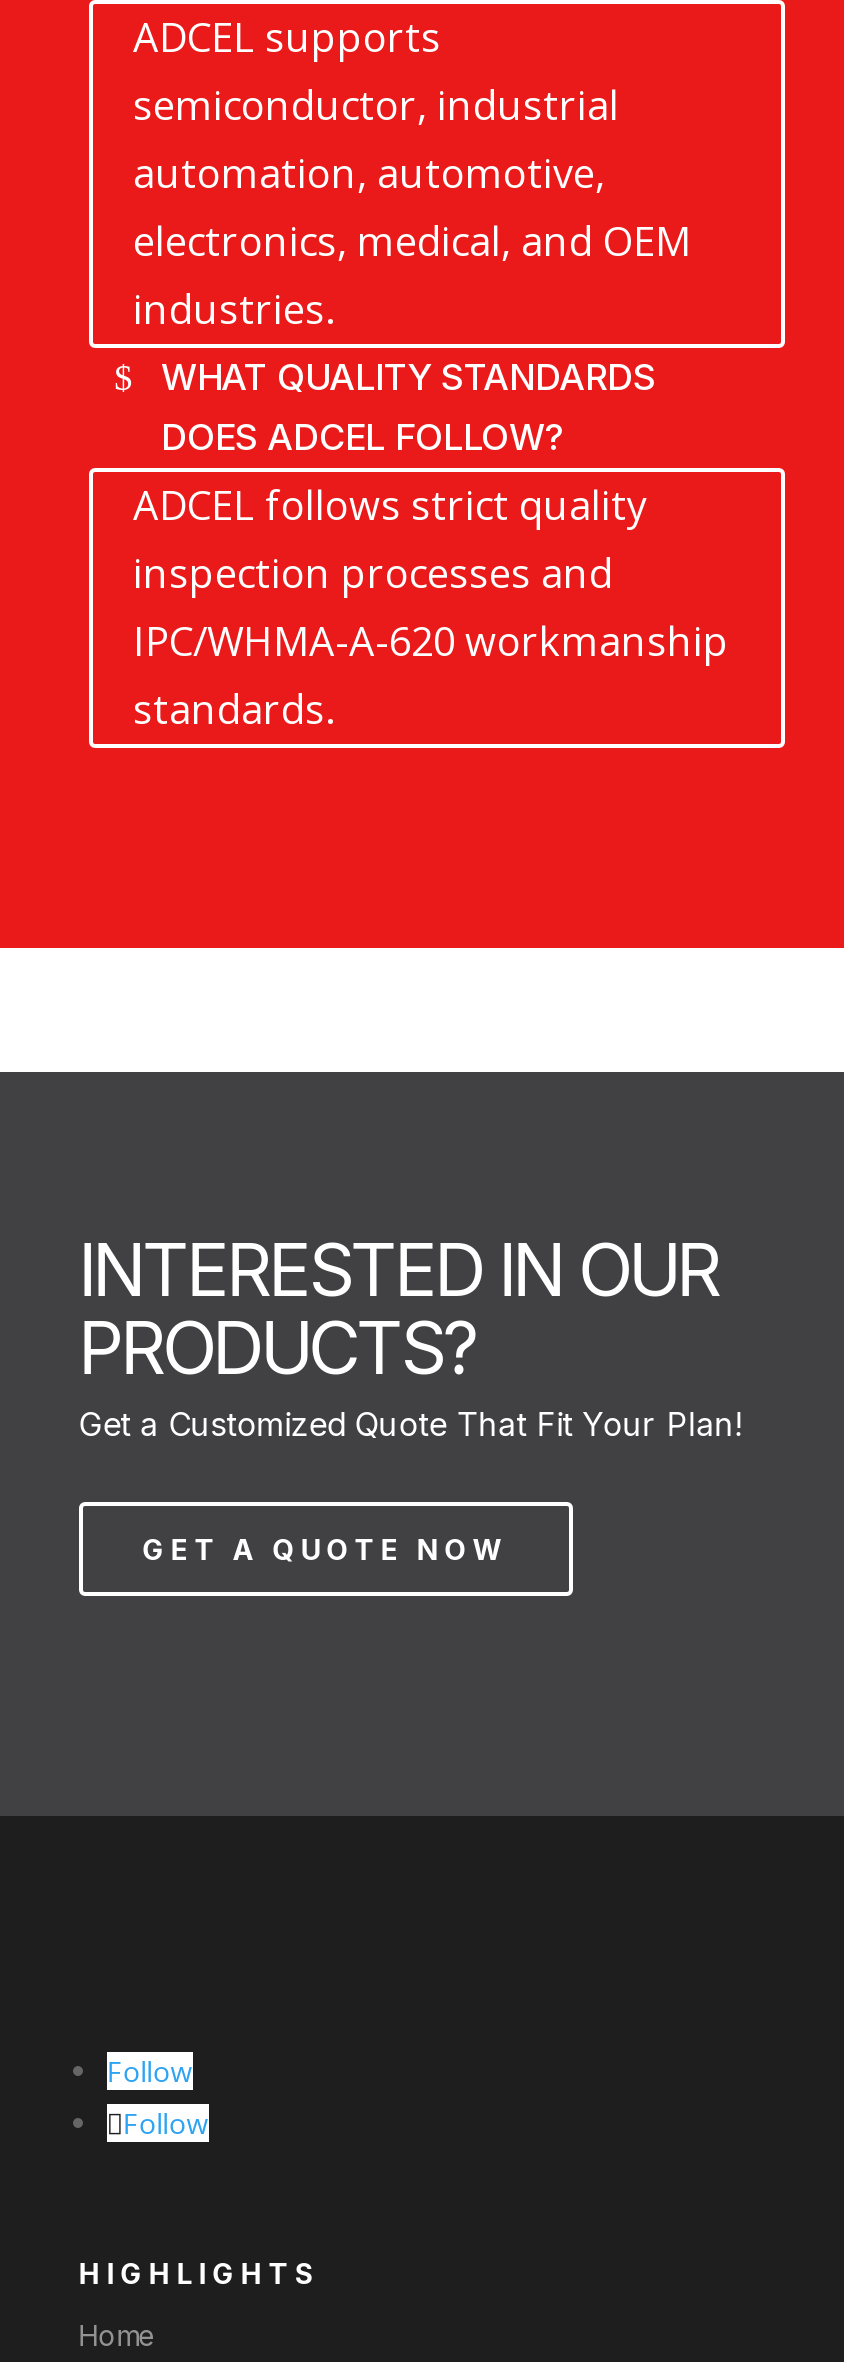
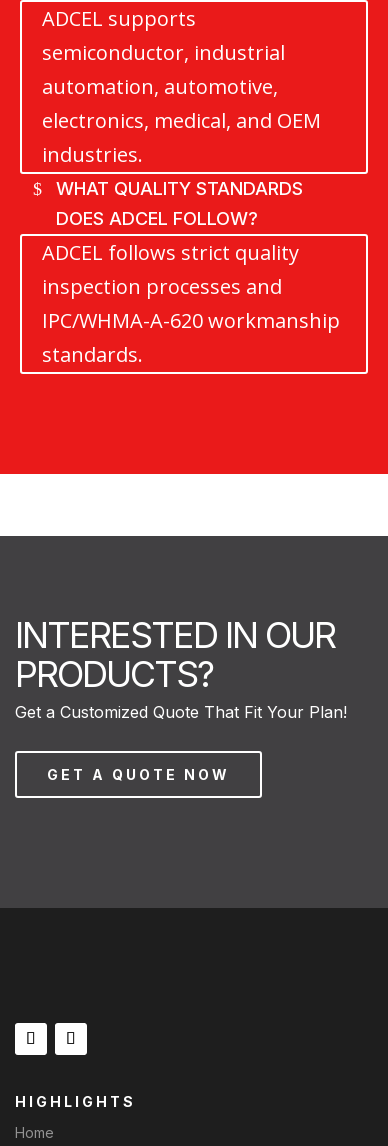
- Follow
- Follow
